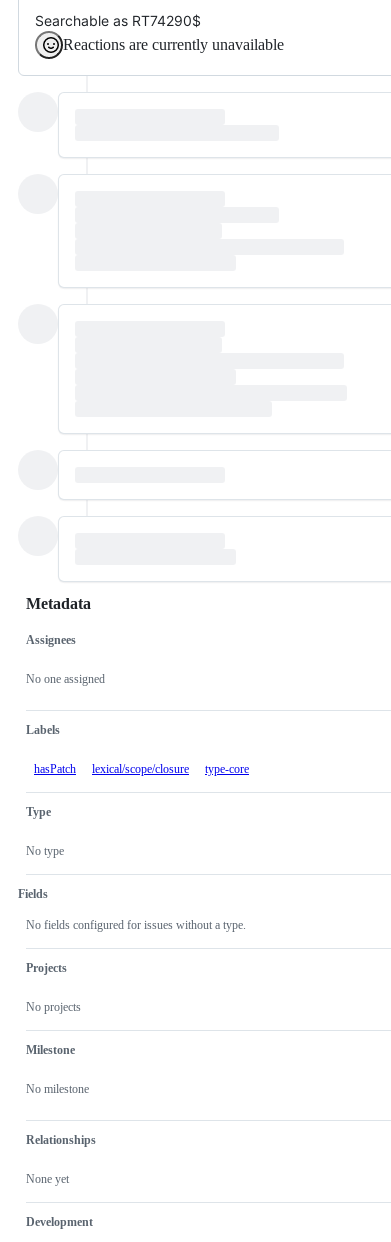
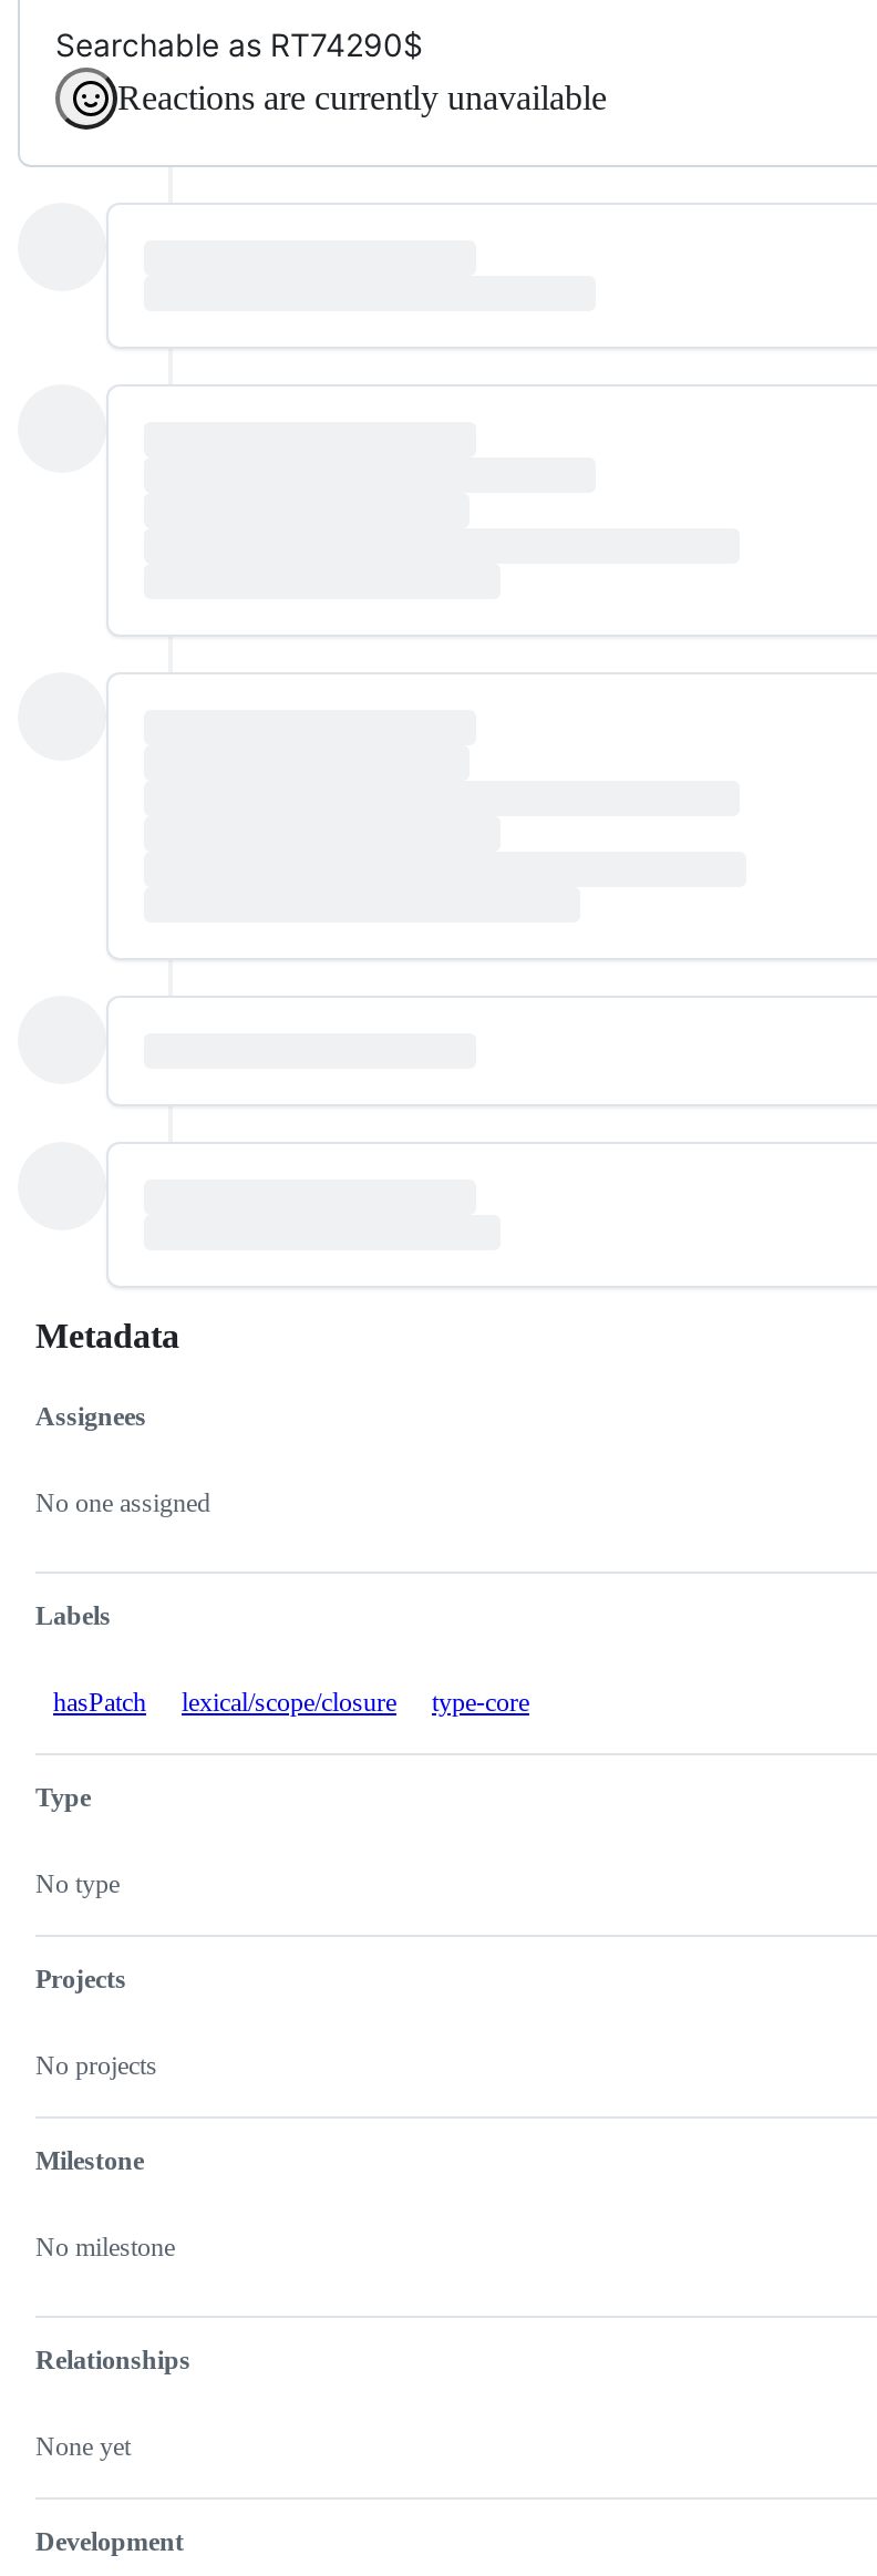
- Fields
- No fields configured for issues without a type.
